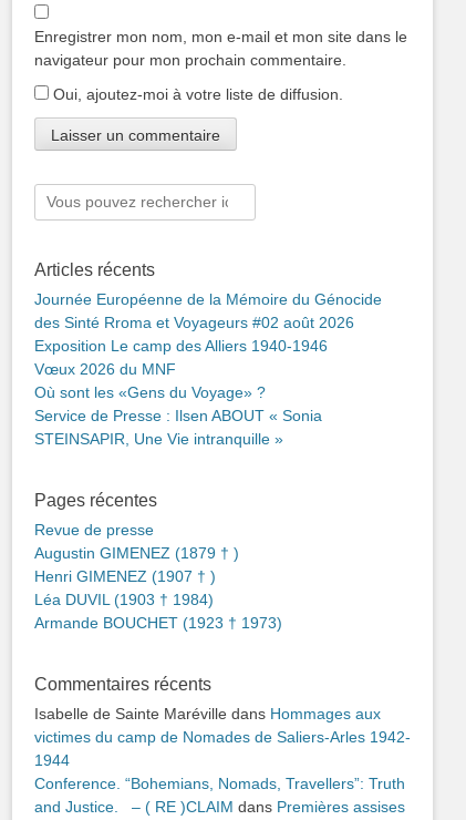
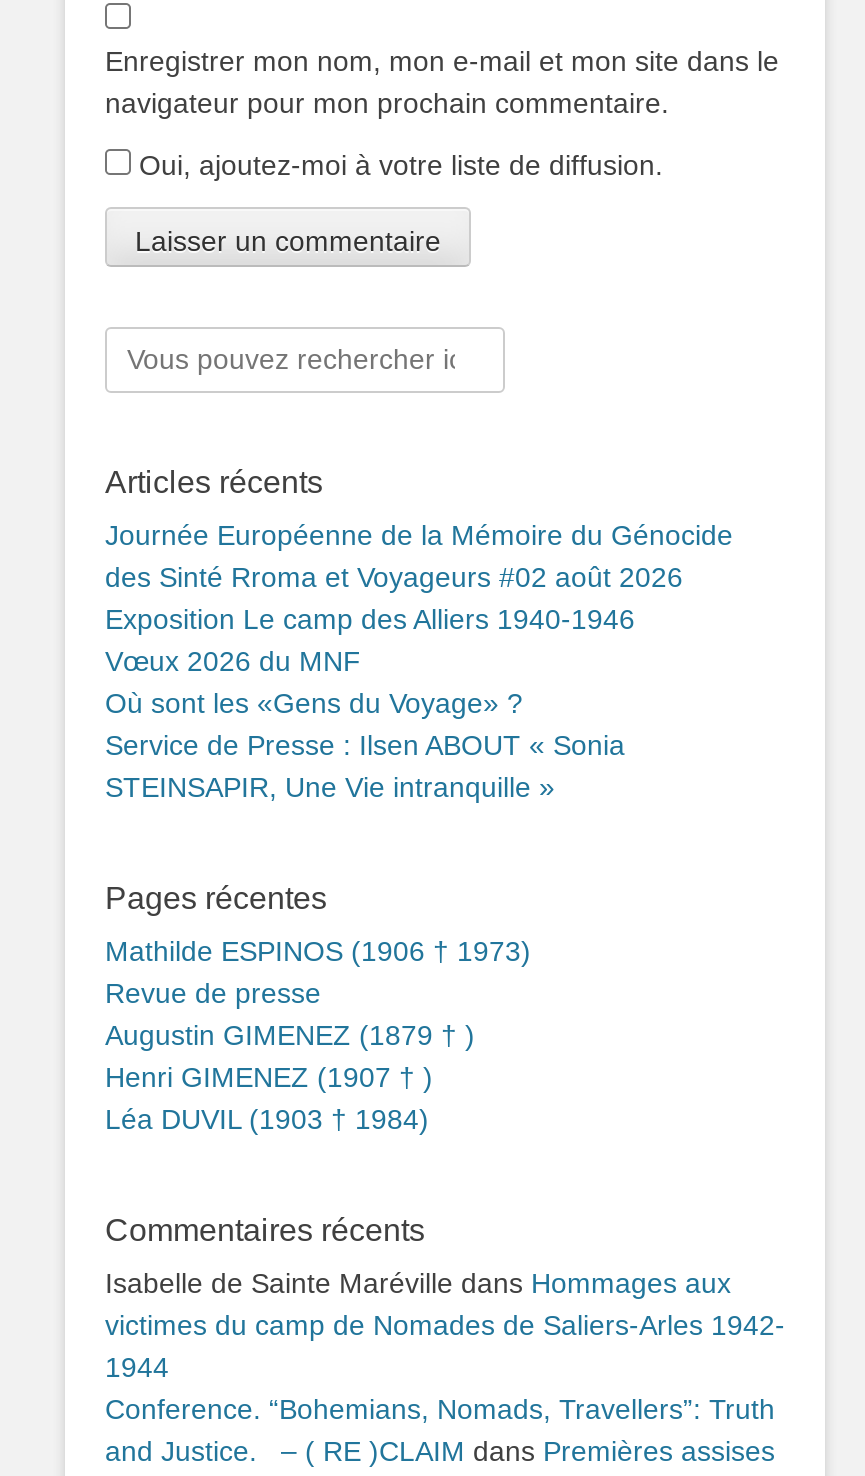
+ Mathilde ESPINOS (1906 † 1973)

moved down: Revue de presse | Augustin GIMENEZ (1879 † ) | Henri GIMENEZ (1907 † ) | Léa DUVIL (1903 † 1984)

- Armande BOUCHET (1923 † 1973)
